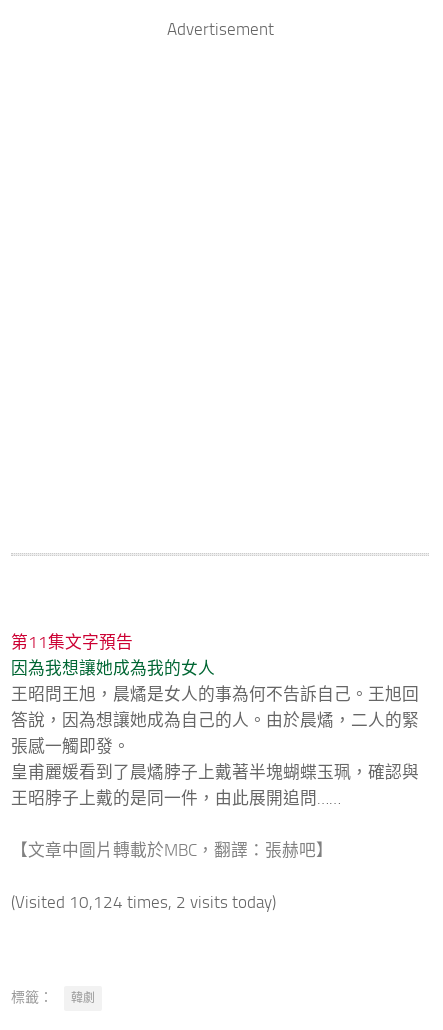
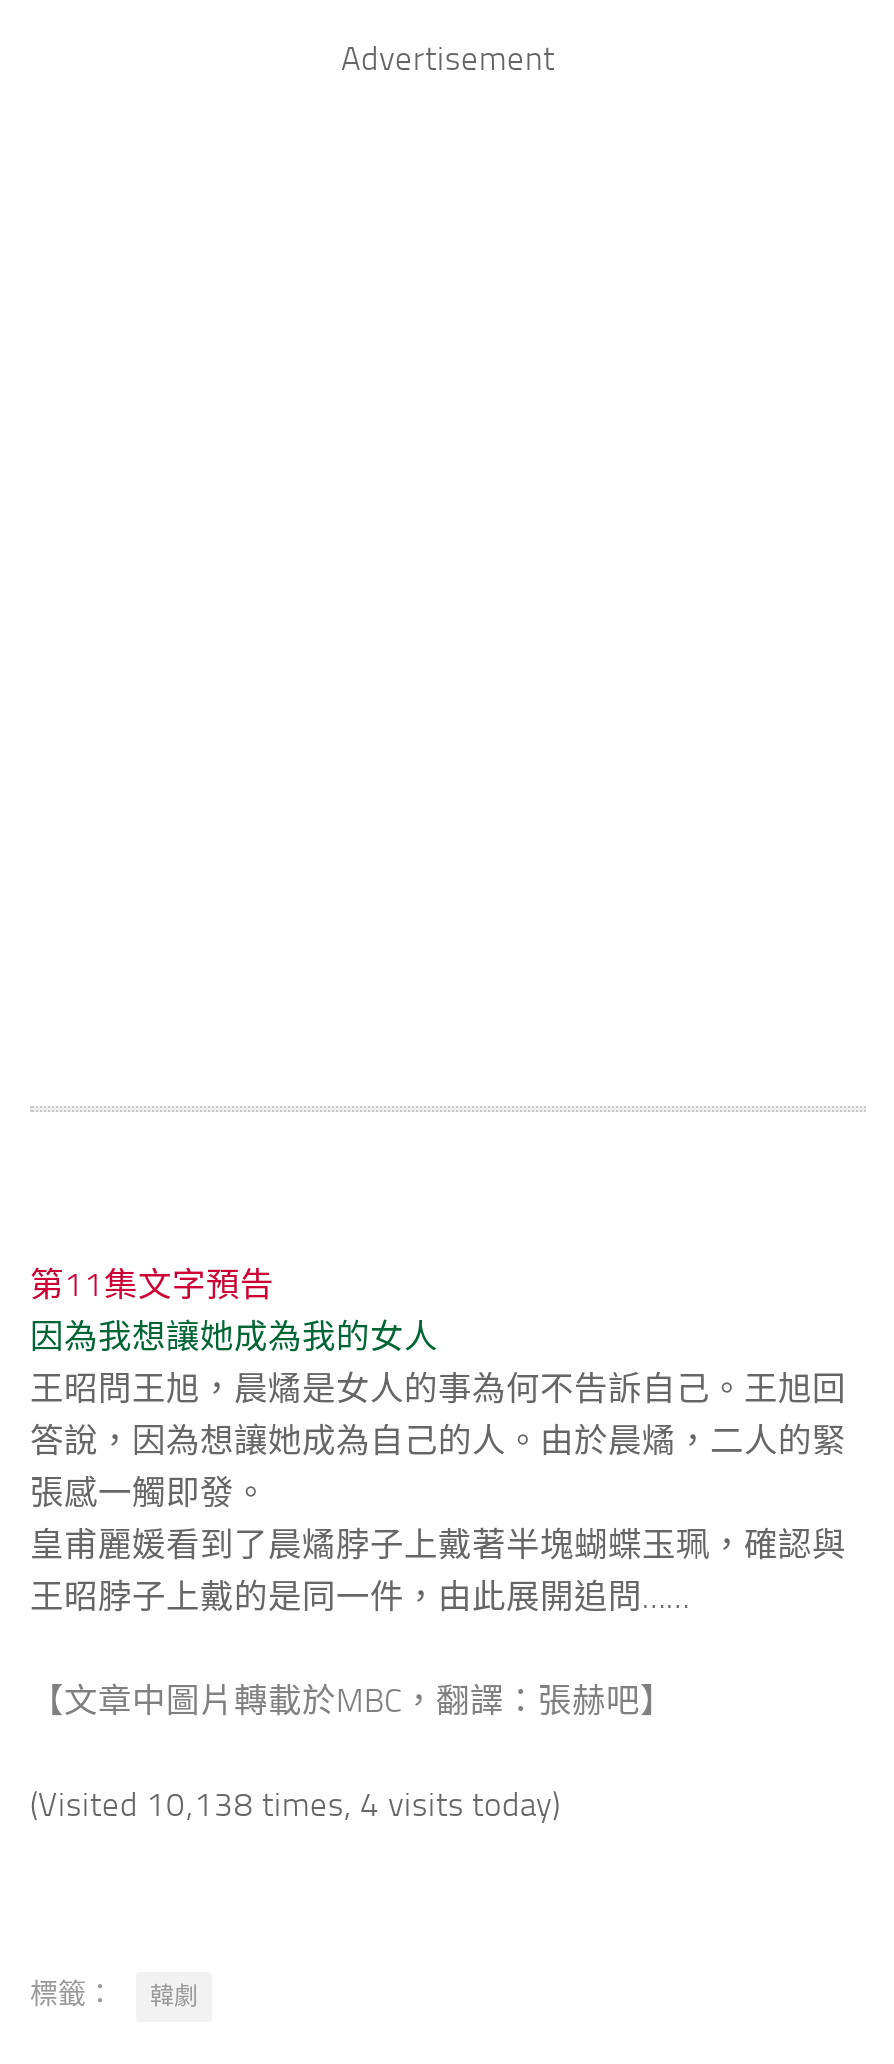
- (Visited 10,124 times, 2 visits today)
+ (Visited 10,138 times, 4 visits today)
